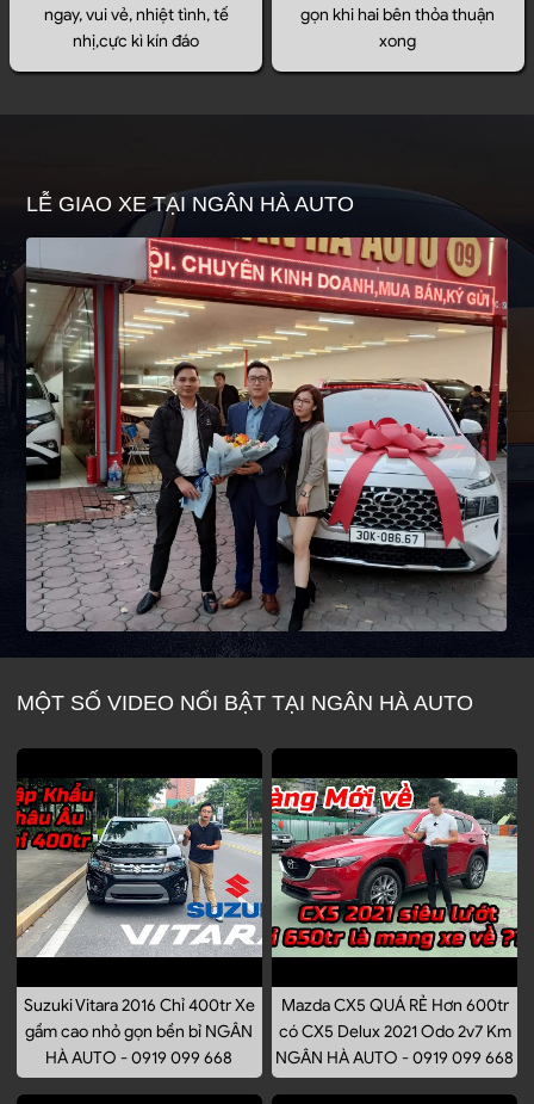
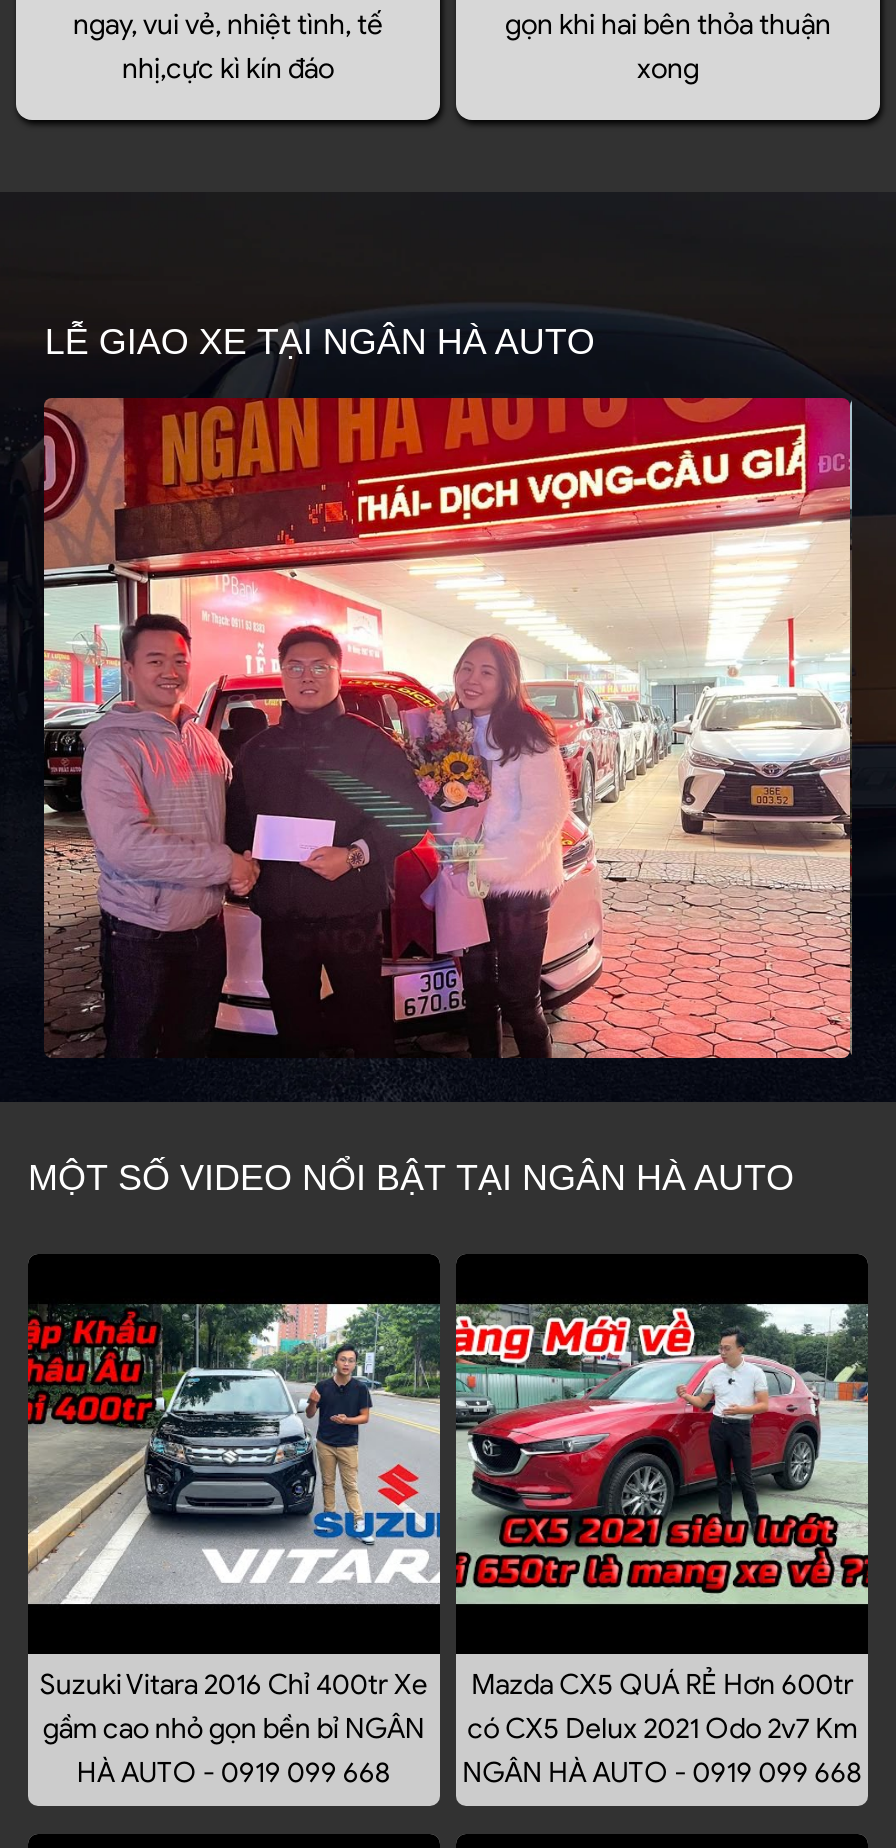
- [image]
+ [image]
